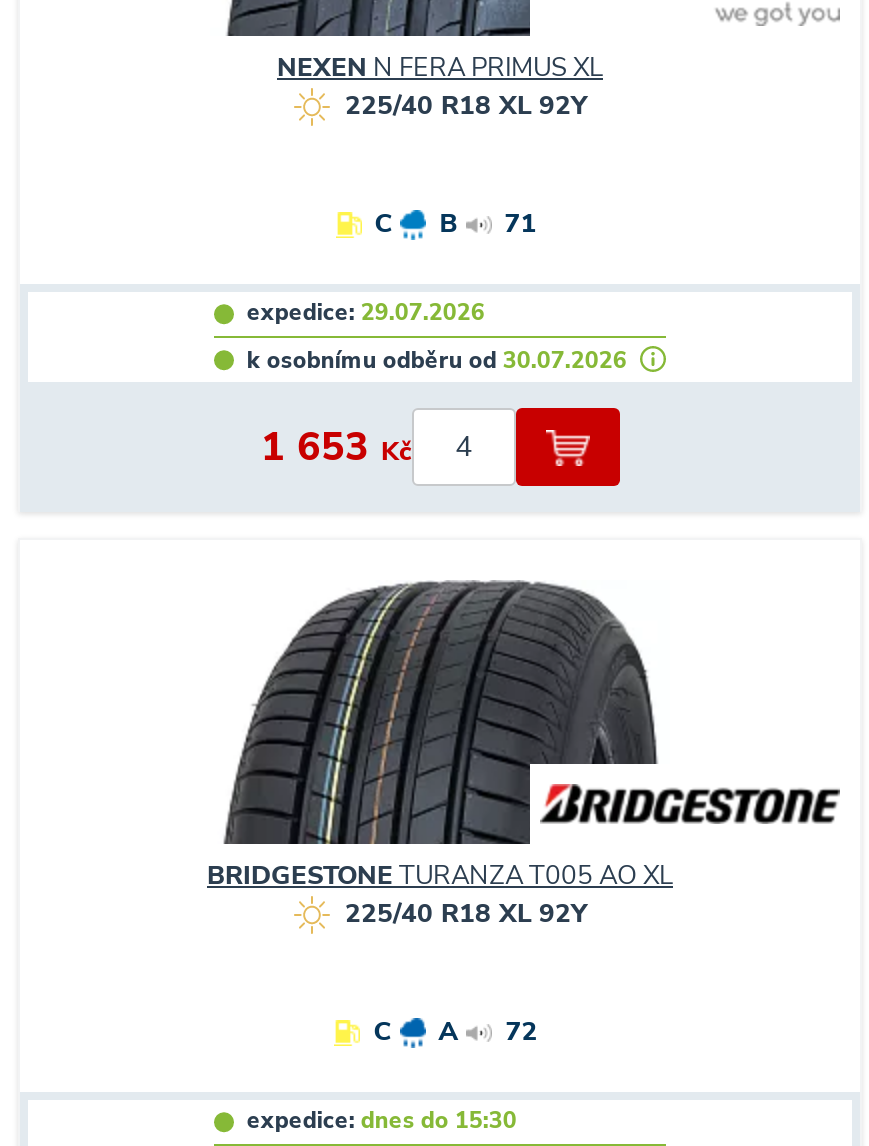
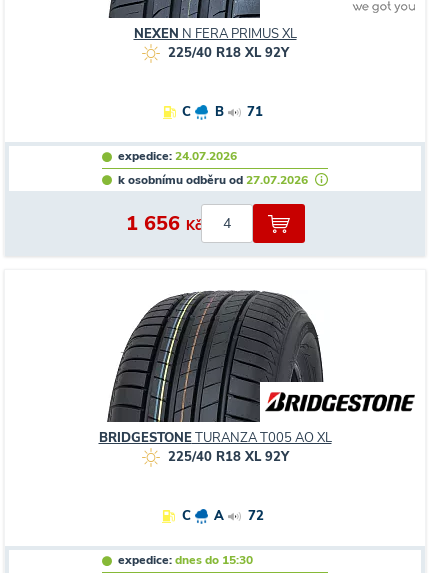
- expedice: 29.07.2026
+ expedice: 24.07.2026

- k osobnímu odběru od 30.07.2026
+ k osobnímu odběru od 27.07.2026

- 1 653 Kč
+ 1 656 Kč
